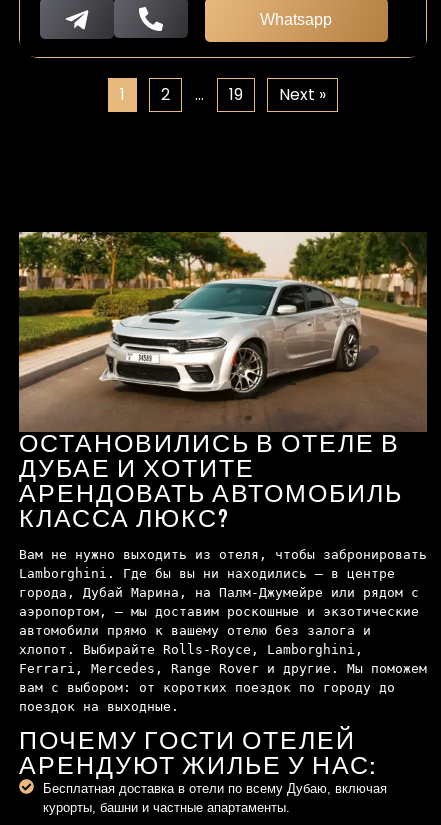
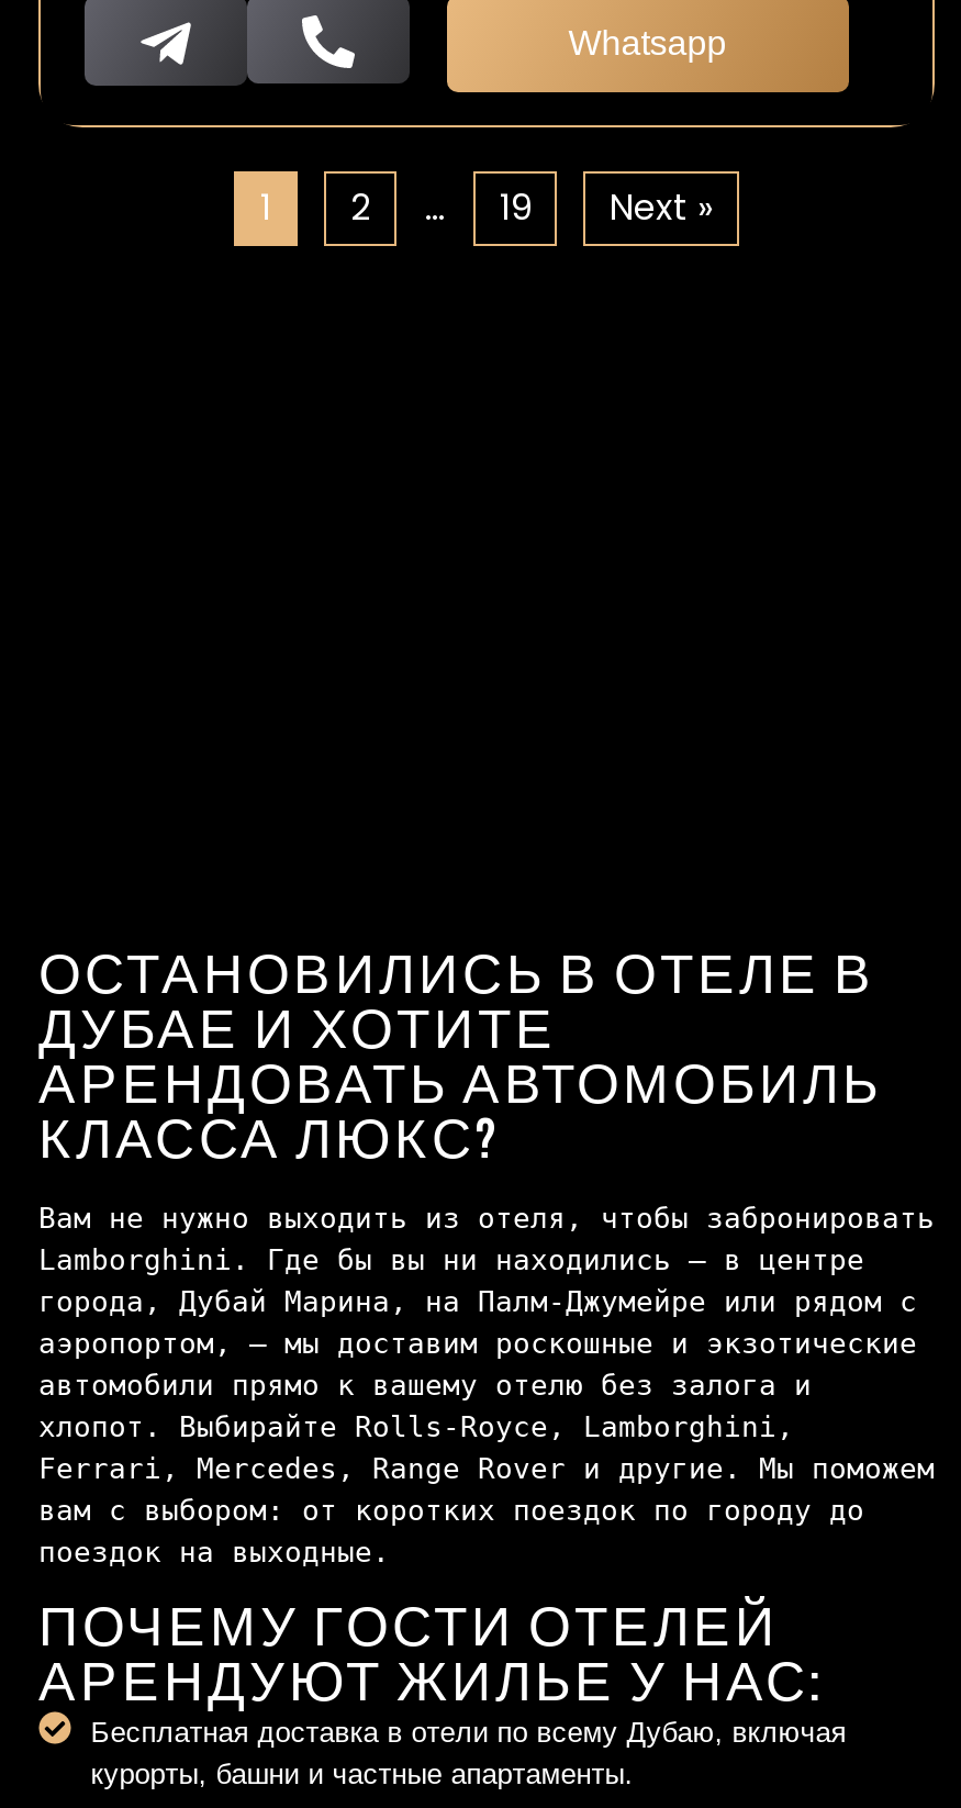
- [image]
